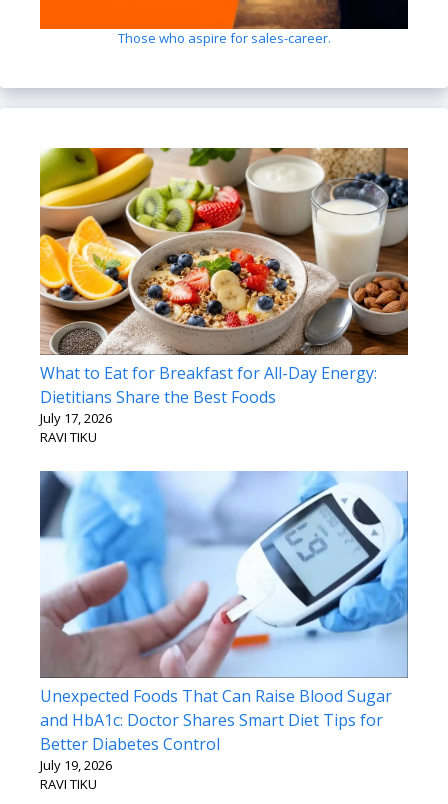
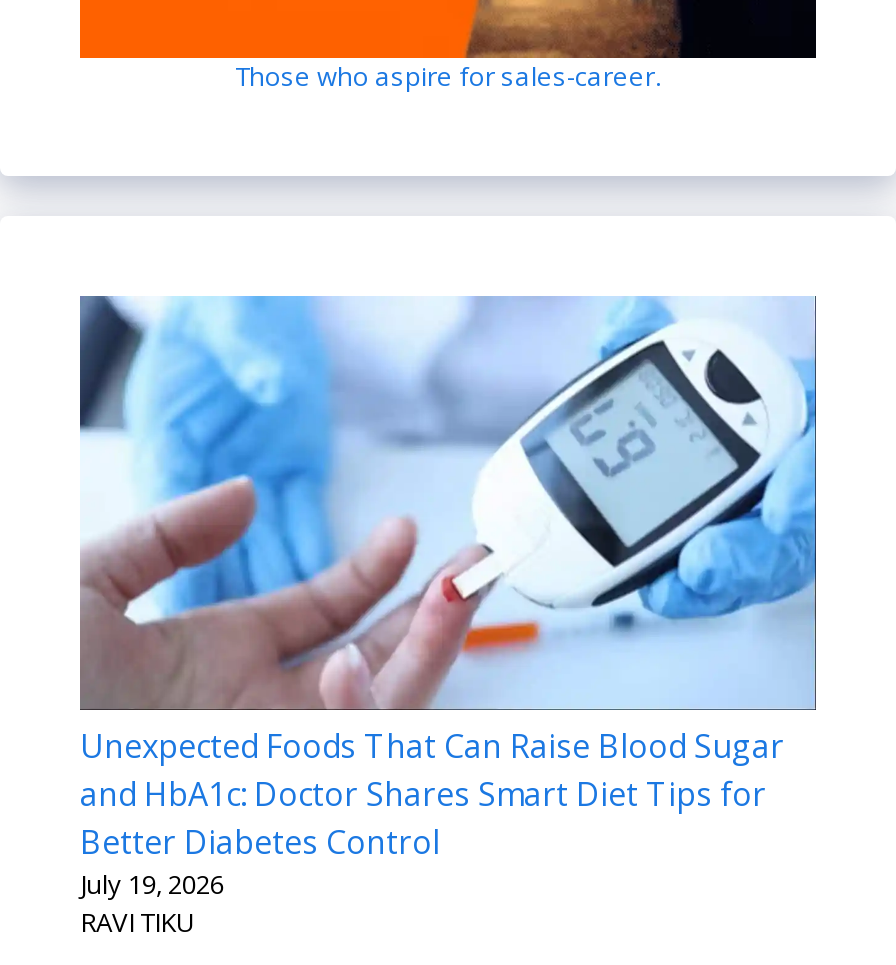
- [image]
- What to Eat for Breakfast for All-Day Energy:
- Dietitians Share the Best Foods
- July 17, 2026
- RAVI TIKU
